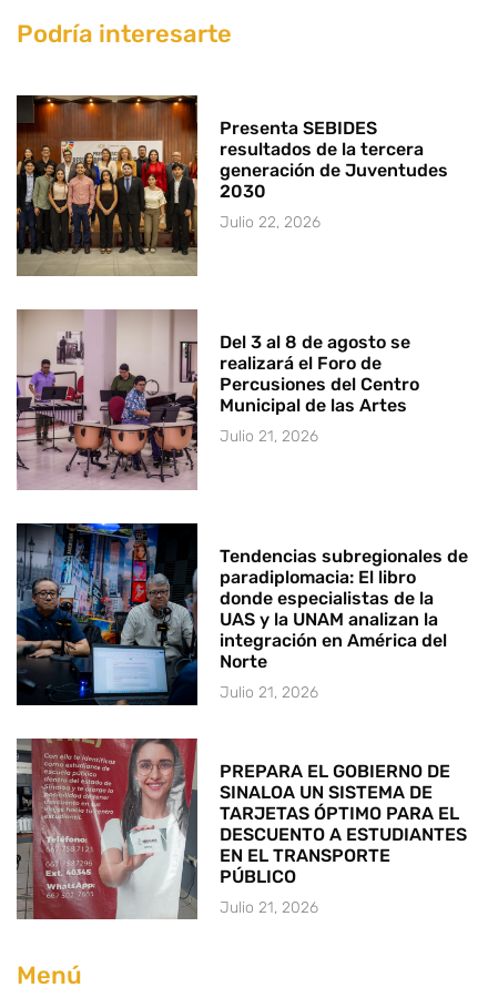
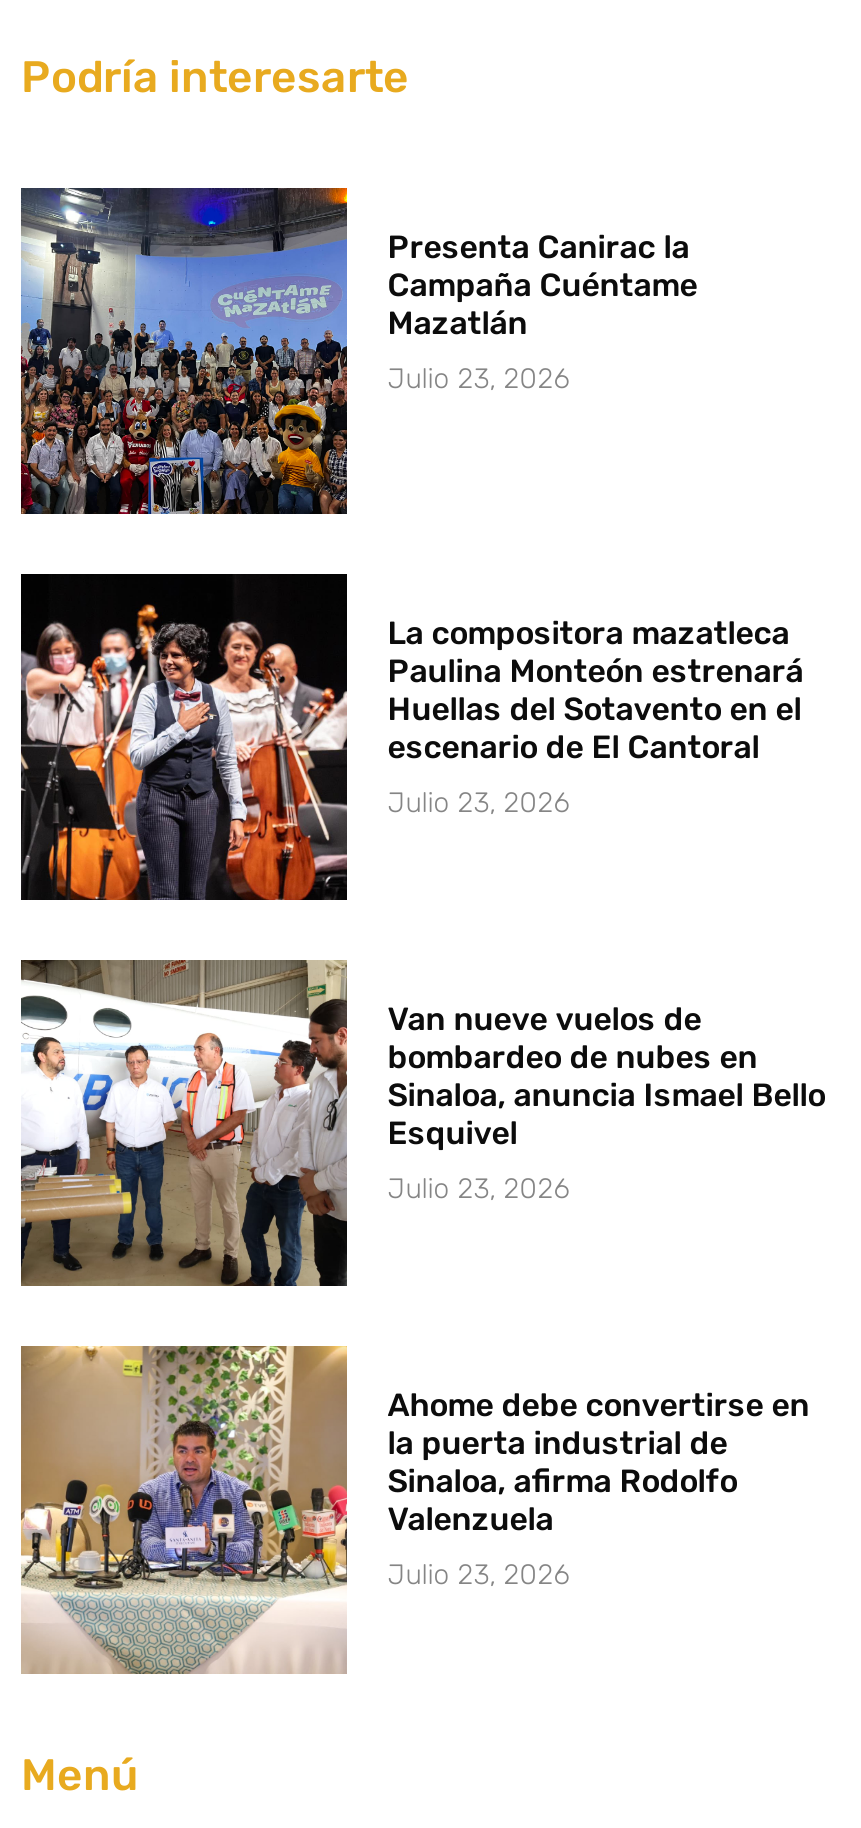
- [image]
- Presenta SEBIDES
- resultados de la tercera
- generación de Juventudes
- 2030
+ [image]
+ Presenta Canirac la
+ Campaña Cuéntame
+ Mazatlán

- Julio 22, 2026
+ Julio 23, 2026

- [image]
- Del 3 al 8 de agosto se
- realizará el Foro de
- Percusiones del Centro
- Municipal de las Artes
+ [image]
+ La compositora mazatleca
+ Paulina Monteón estrenará
+ Huellas del Sotavento en el
+ escenario de El Cantoral

- Julio 21, 2026
+ Julio 23, 2026

- [image]
- Tendencias subregionales de
- paradiplomacia: El libro
- donde especialistas de la
- UAS y la UNAM analizan la
- integración en América del
- Norte
+ [image]
+ Van nueve vuelos de
+ bombardeo de nubes en
+ Sinaloa, anuncia Ismael Bello
+ Esquivel

- Julio 21, 2026
+ Julio 23, 2026

- [image]
- PREPARA EL GOBIERNO DE
- SINALOA UN SISTEMA DE
- TARJETAS ÓPTIMO PARA EL
- DESCUENTO A ESTUDIANTES
- EN EL TRANSPORTE
- PÚBLICO
+ [image]
+ Ahome debe convertirse en
+ la puerta industrial de
+ Sinaloa, afirma Rodolfo
+ Valenzuela

- Julio 21, 2026
+ Julio 23, 2026
